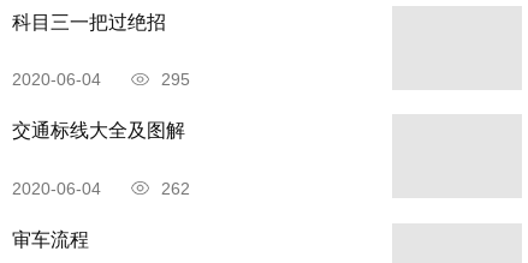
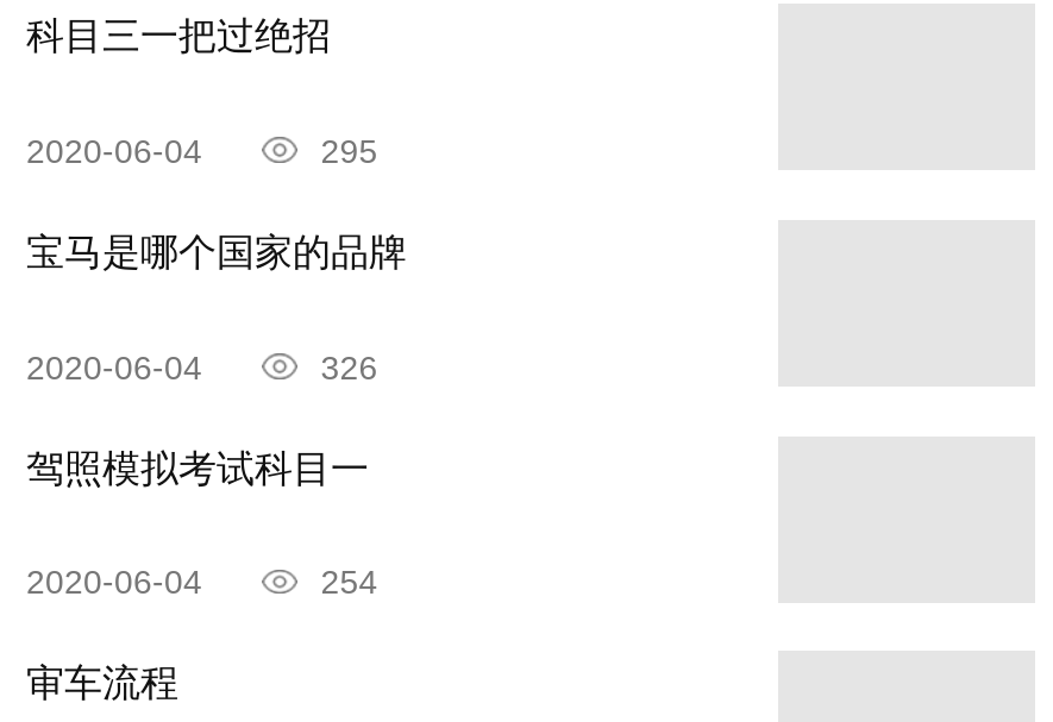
- 交通标线大全及图解
+ 宝马是哪个国家的品牌

- 262
+ 326
+ 驾照模拟考试科目一
+ 2020-06-04
+ 254
